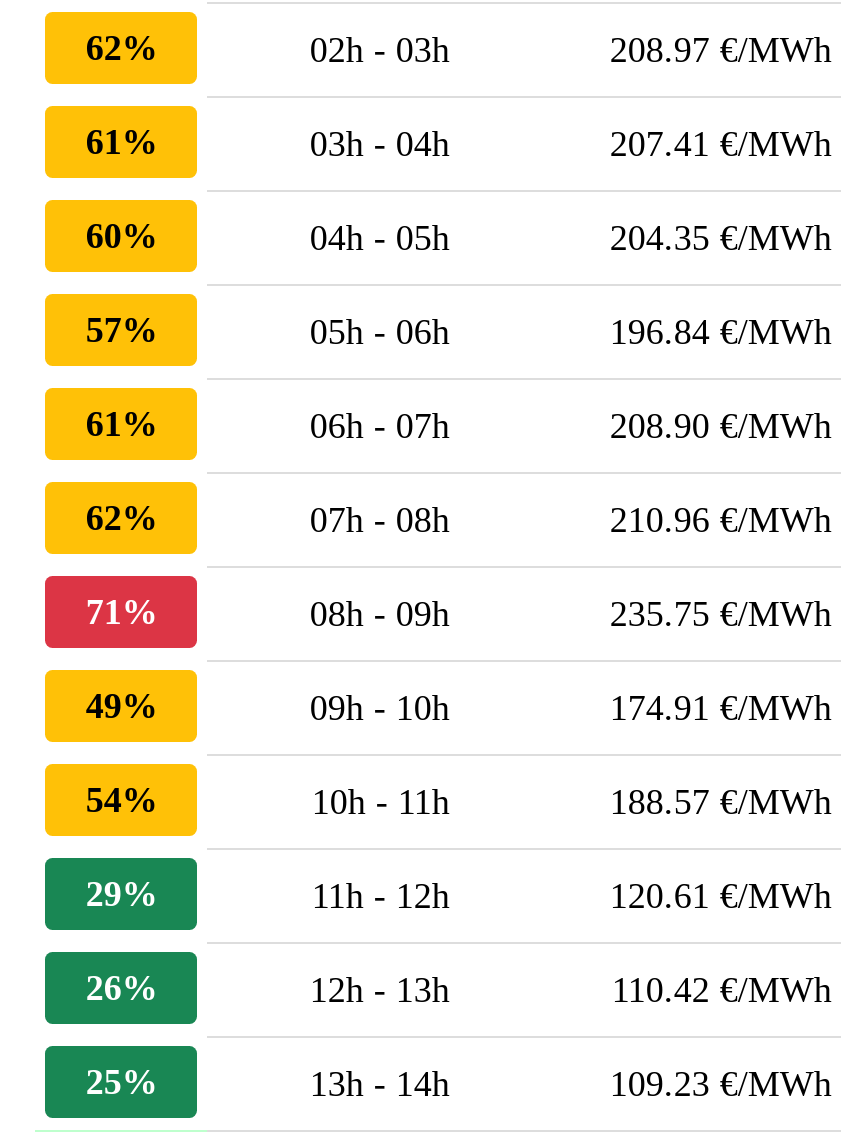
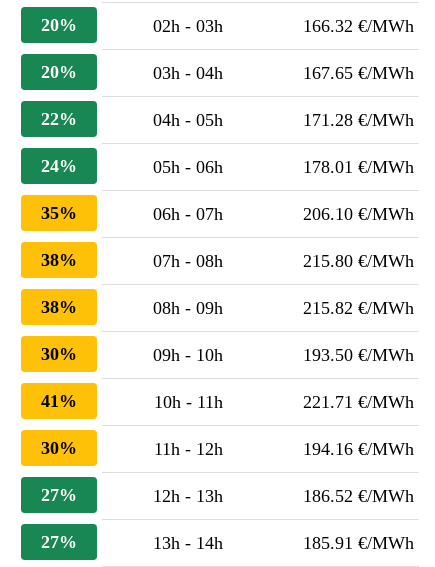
- 62%
+ 20%

- 208.97 €/MWh
+ 166.32 €/MWh

- 61%
+ 20%

- 207.41 €/MWh
+ 167.65 €/MWh

- 60%
+ 22%

- 204.35 €/MWh
+ 171.28 €/MWh

- 57%
+ 24%

- 196.84 €/MWh
+ 178.01 €/MWh

- 61%
+ 35%

- 208.90 €/MWh
+ 206.10 €/MWh

- 62%
+ 38%

- 210.96 €/MWh
+ 215.80 €/MWh

- 71%
+ 38%

- 235.75 €/MWh
+ 215.82 €/MWh

- 49%
+ 30%

- 174.91 €/MWh
+ 193.50 €/MWh

- 54%
+ 41%

- 188.57 €/MWh
+ 221.71 €/MWh

- 29%
+ 30%

- 120.61 €/MWh
+ 194.16 €/MWh

- 26%
+ 27%

- 110.42 €/MWh
+ 186.52 €/MWh

- 25%
+ 27%

- 109.23 €/MWh
+ 185.91 €/MWh
